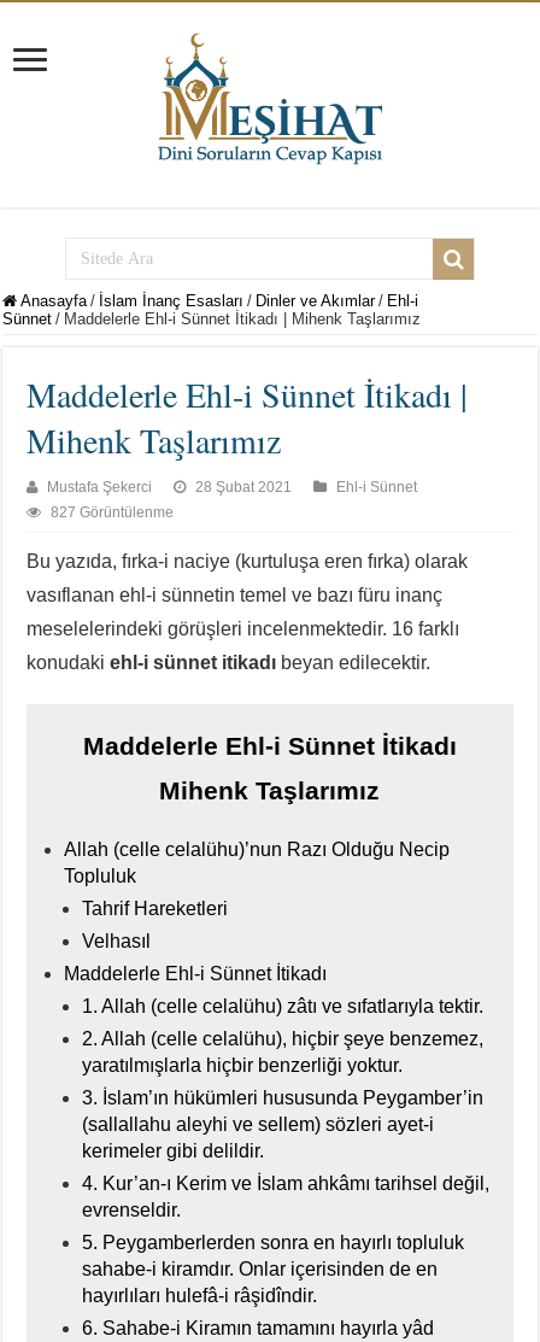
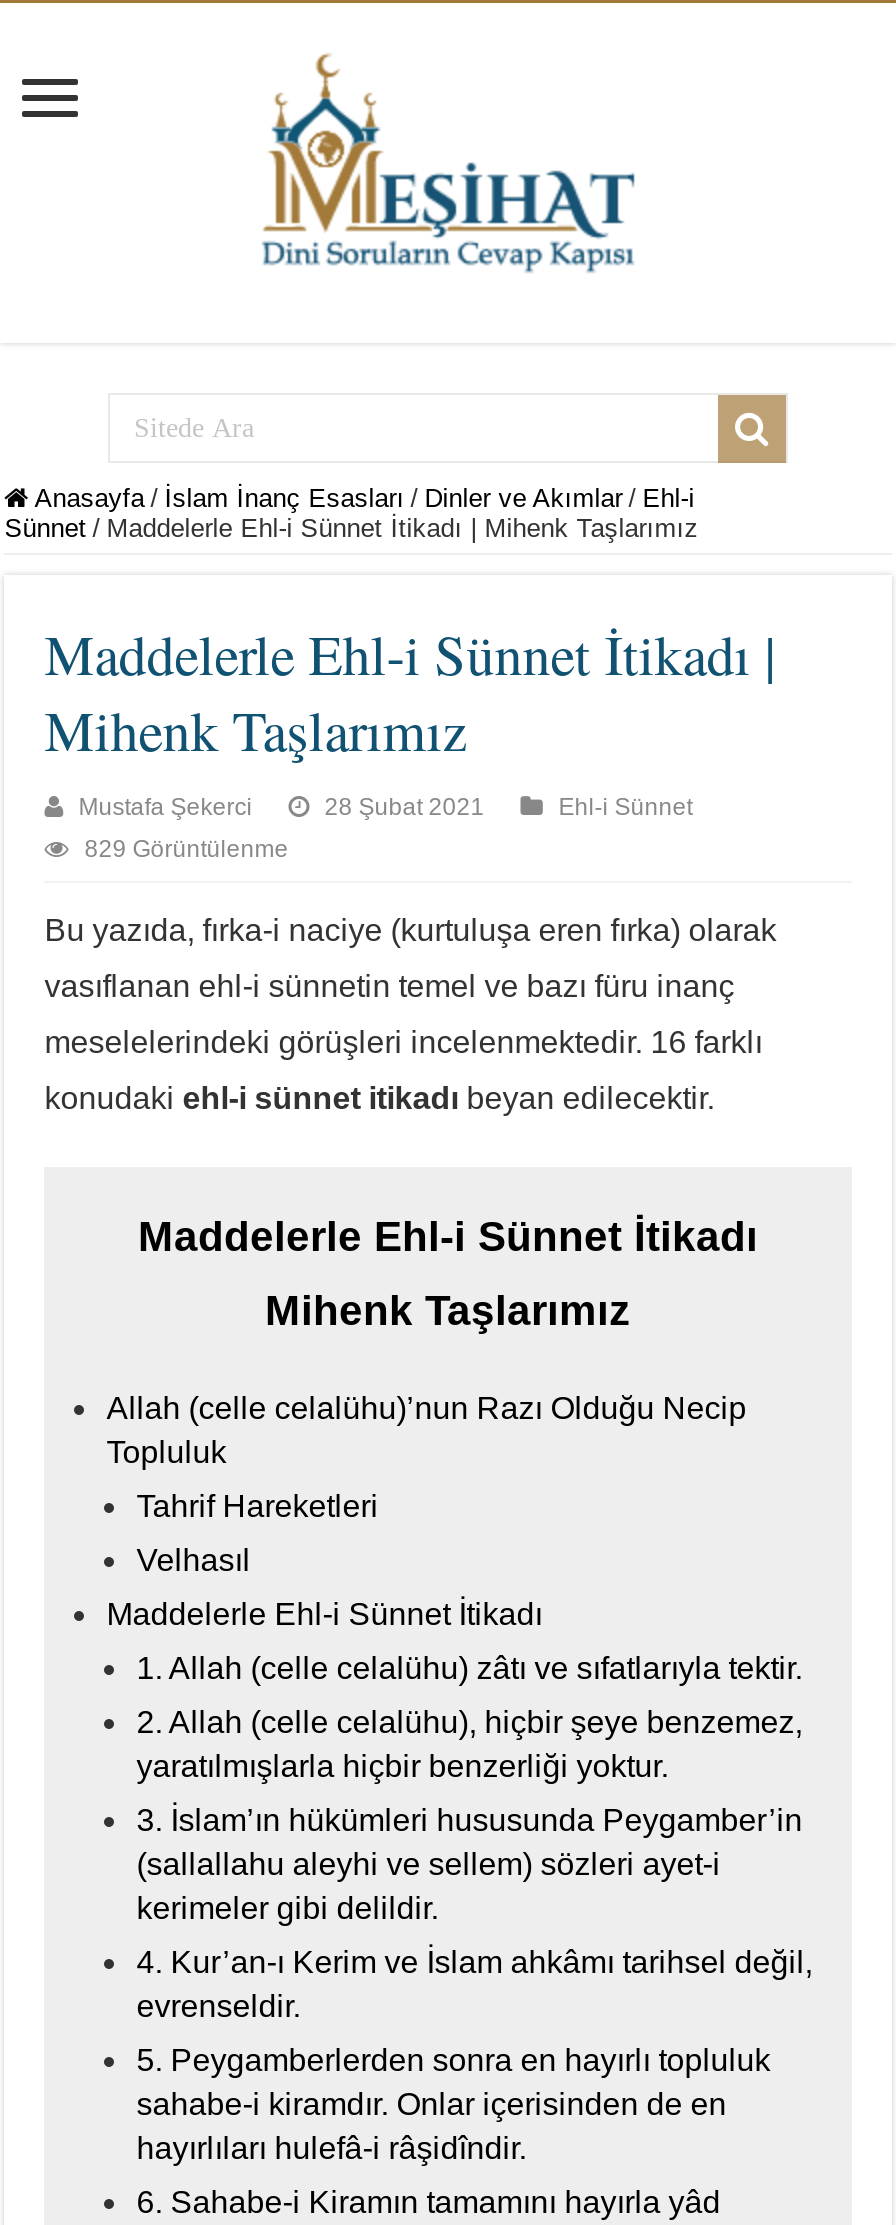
- 827 Görüntülenme
+ 829 Görüntülenme
